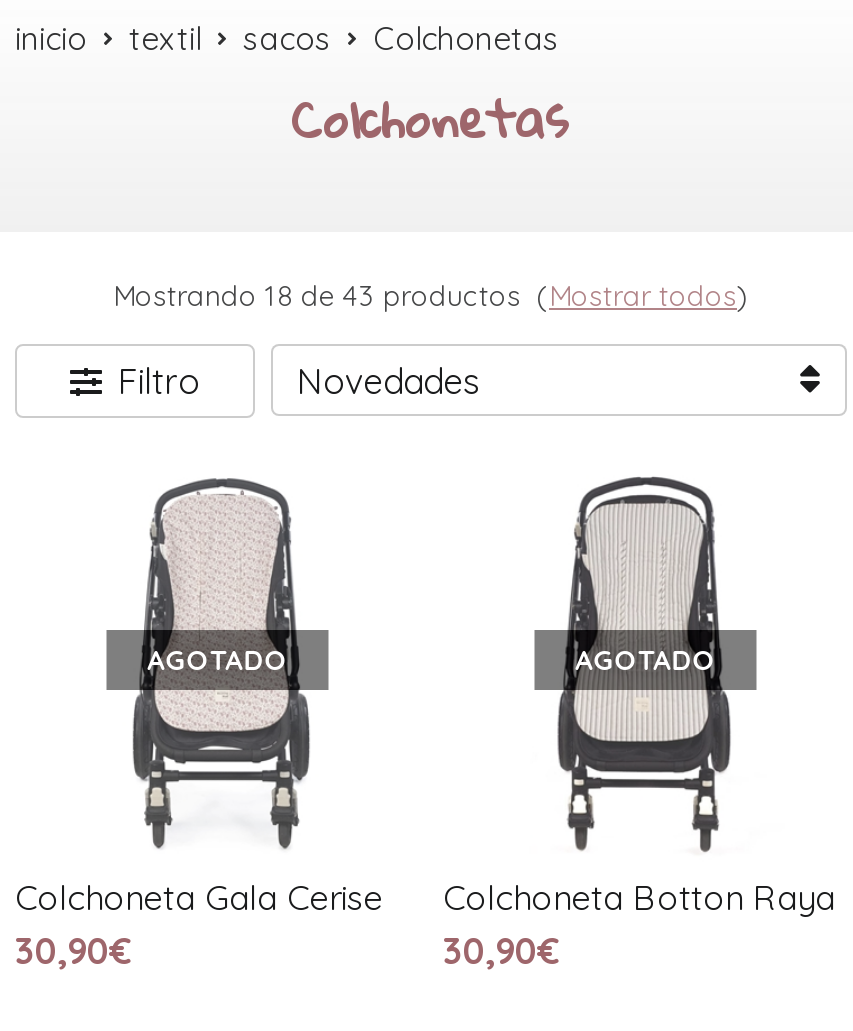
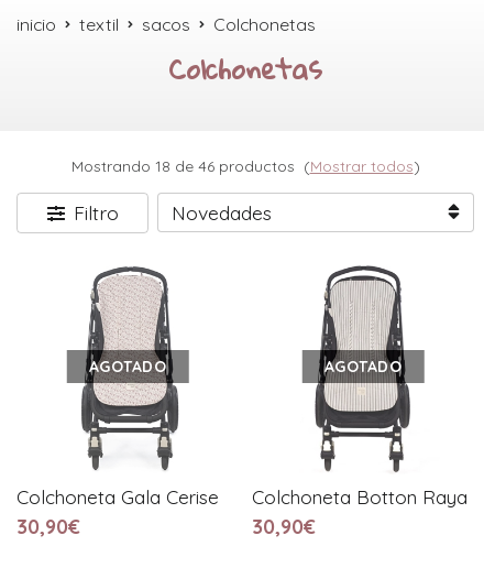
- Mostrando 18 de 43 productos (Mostrar todos)
+ Mostrando 18 de 46 productos (Mostrar todos)
